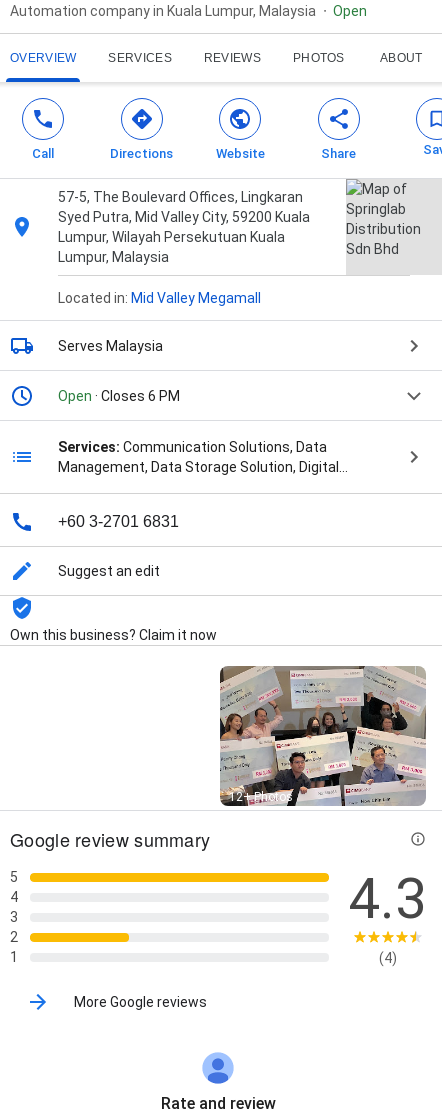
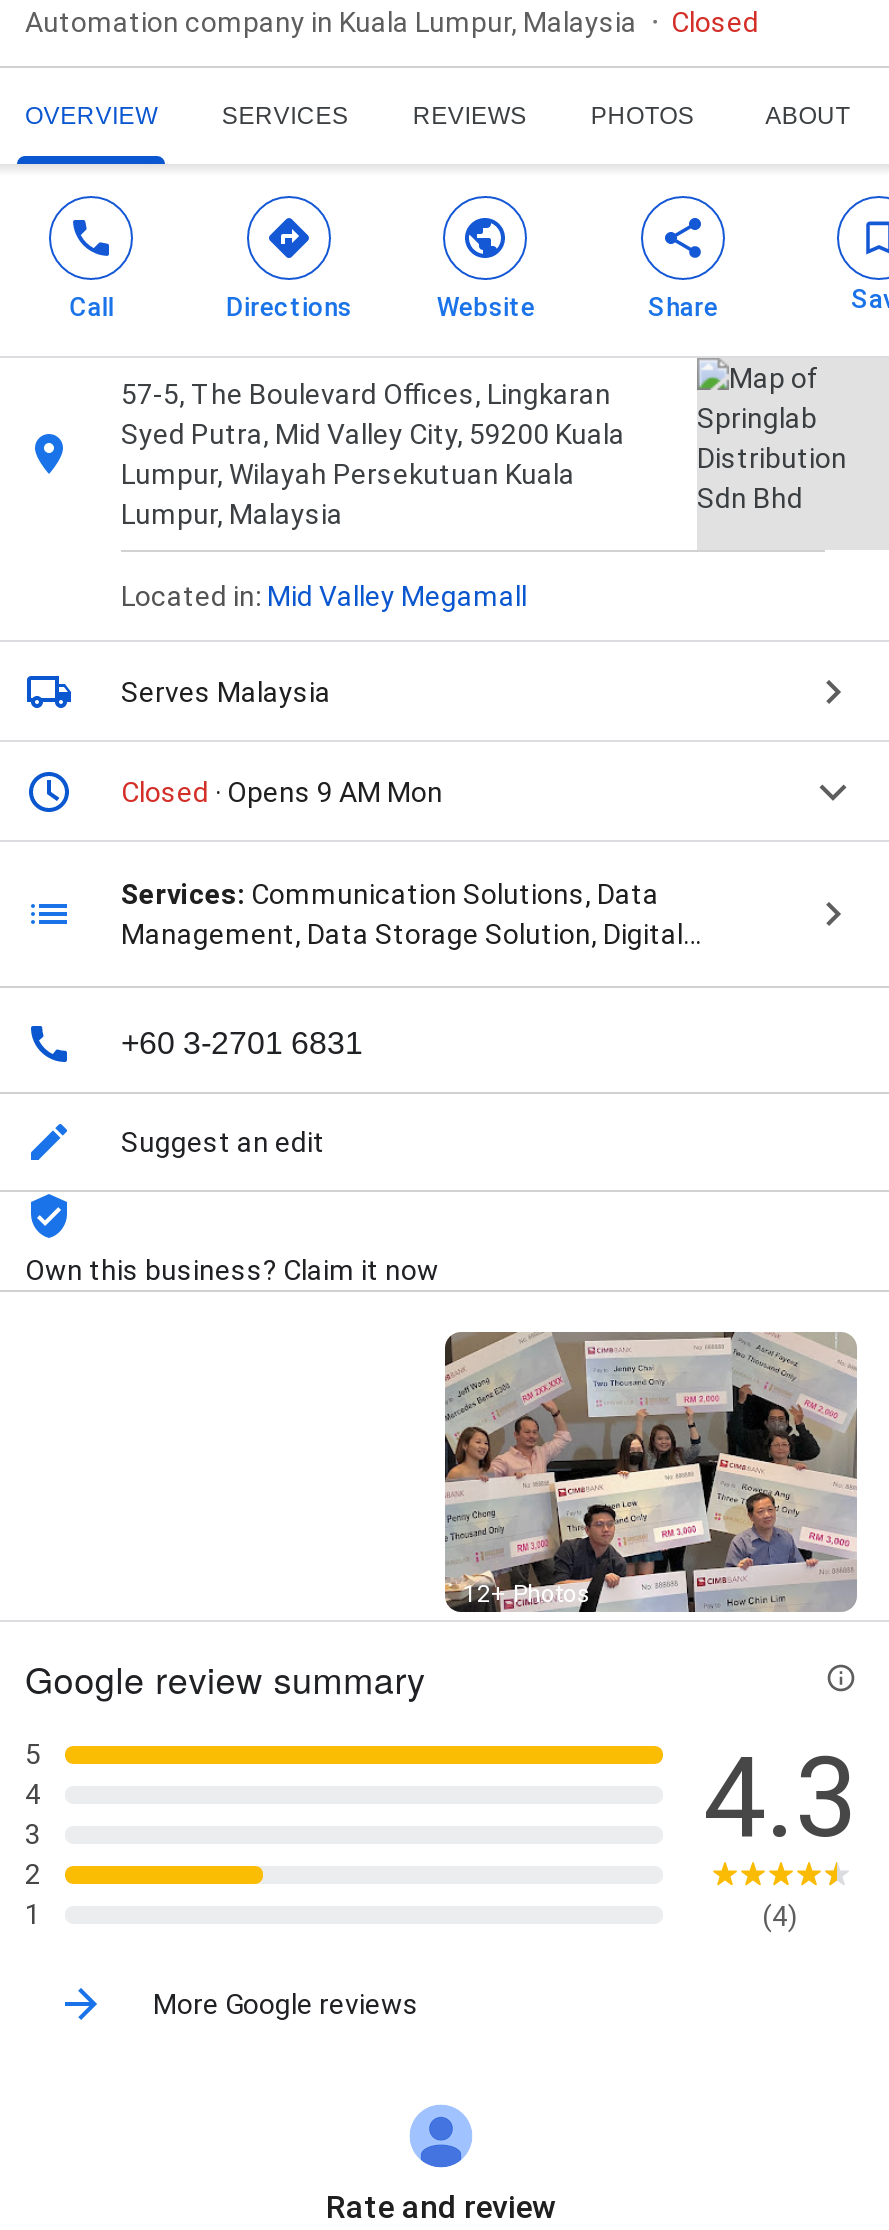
- Open
+ Closed

- Open · Closes 6 PM
+ Closed · Opens 9 AM Mon
